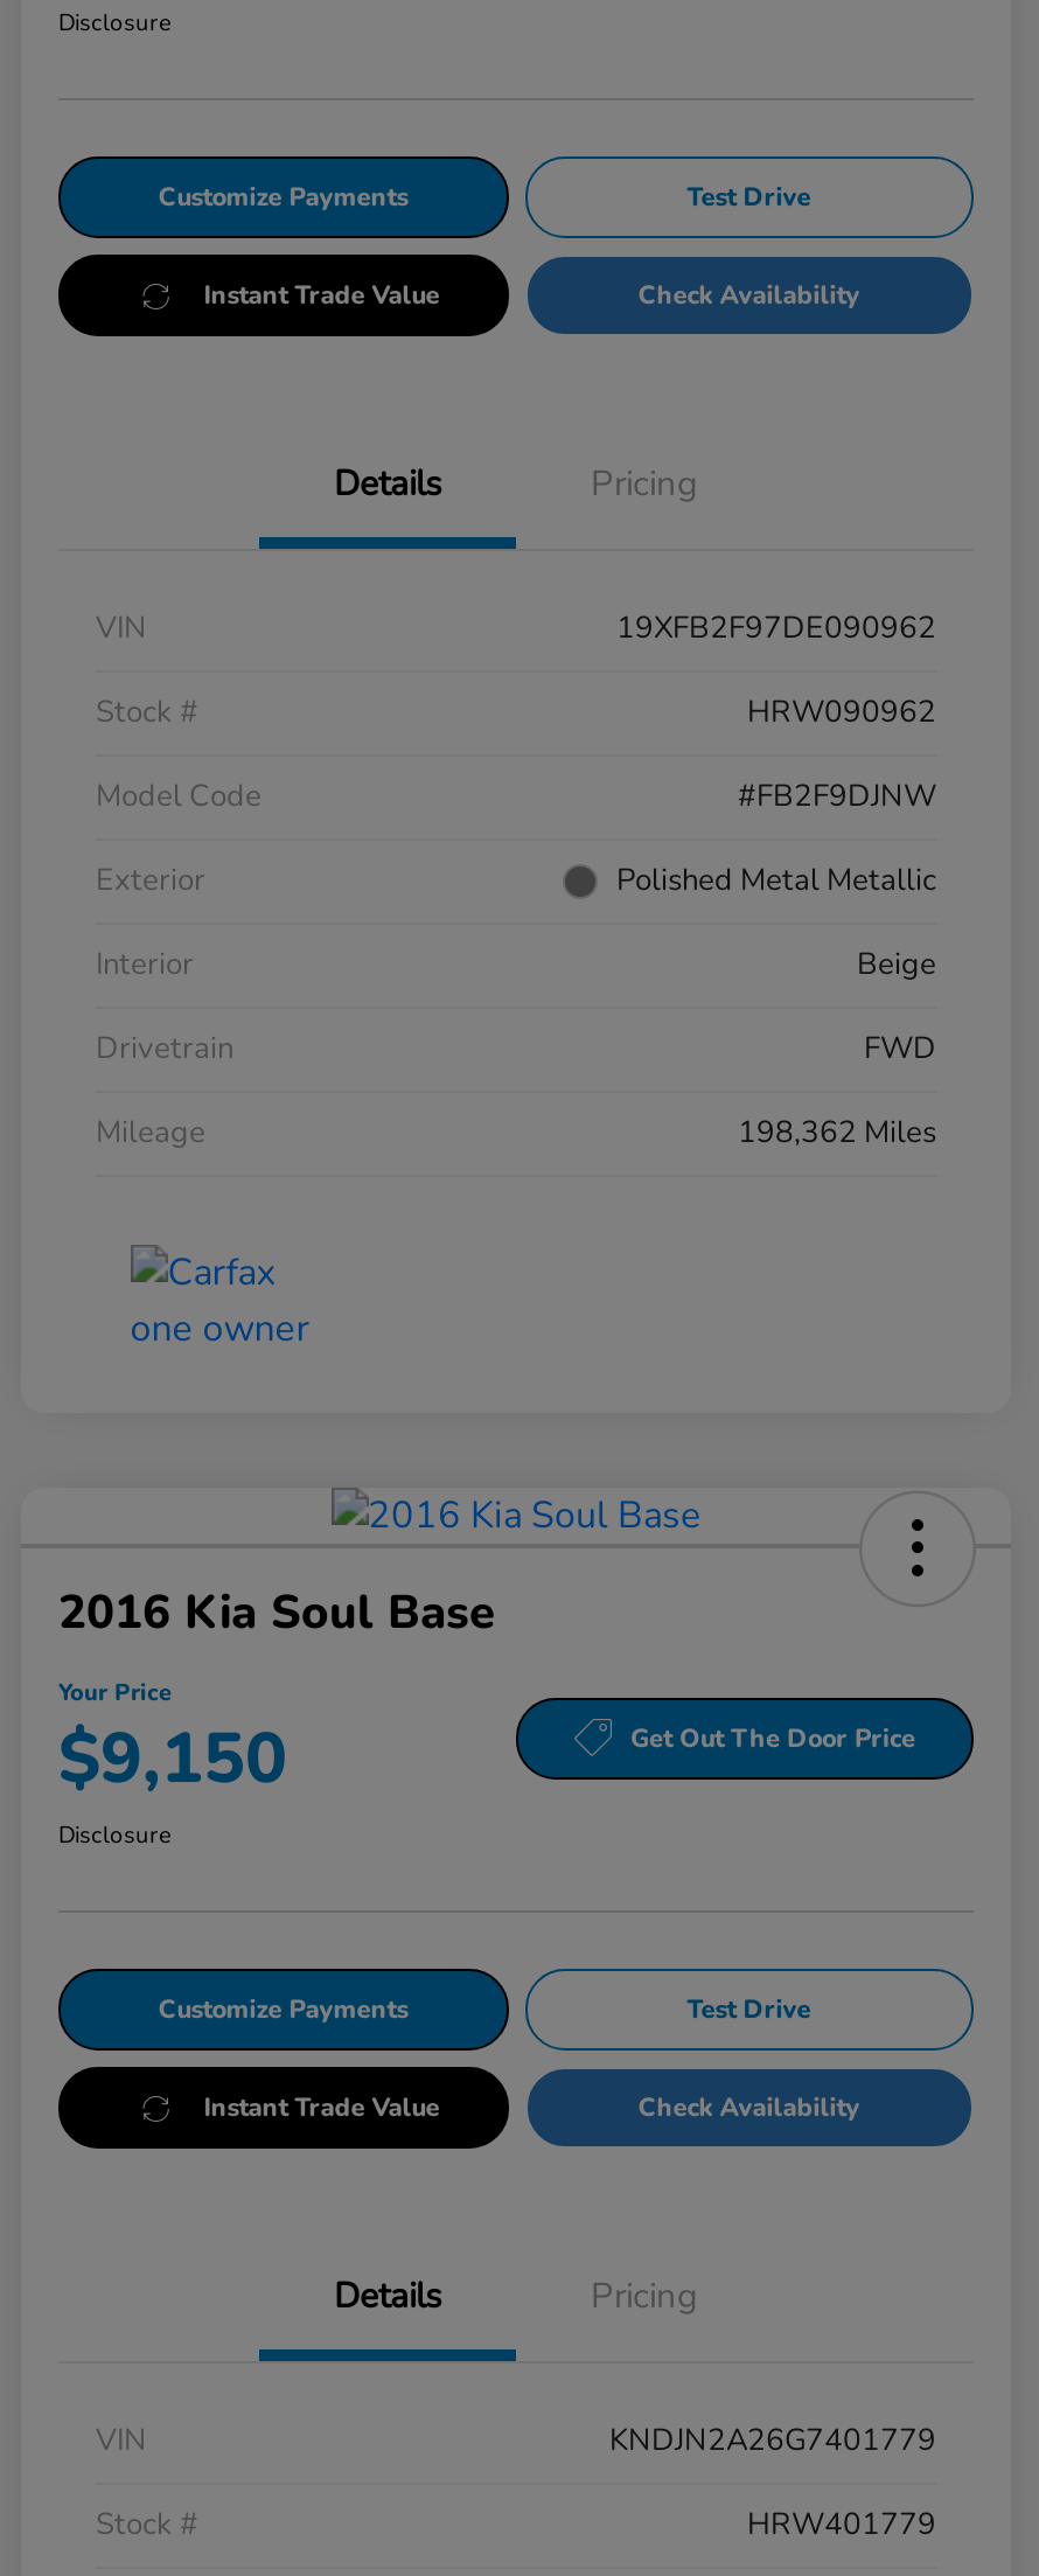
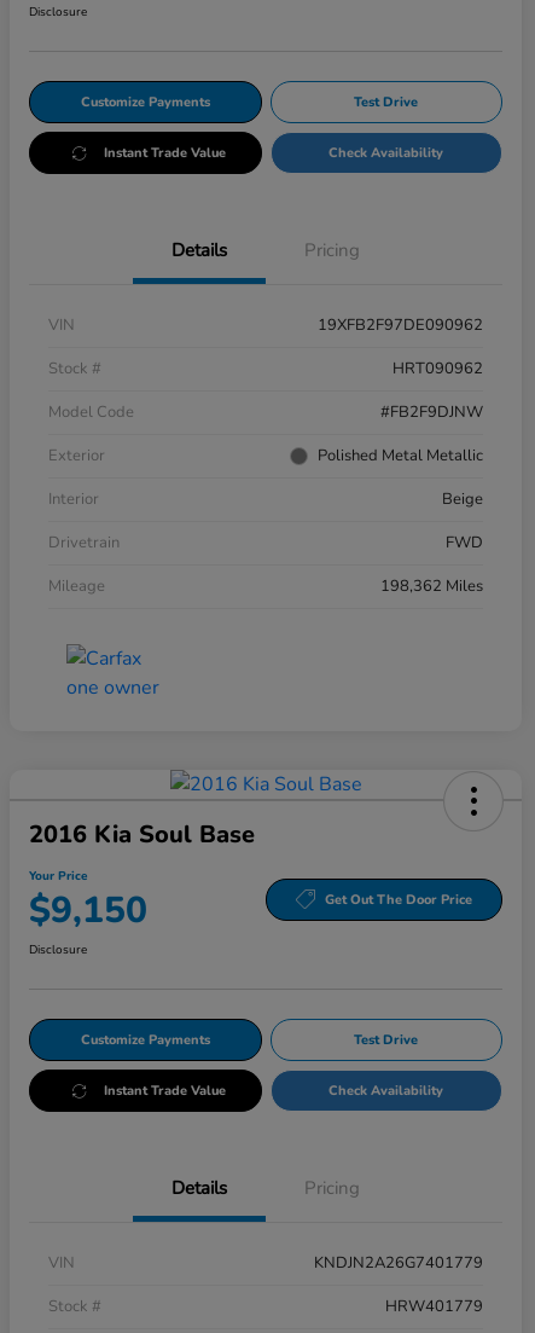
- HRW090962
+ HRT090962
